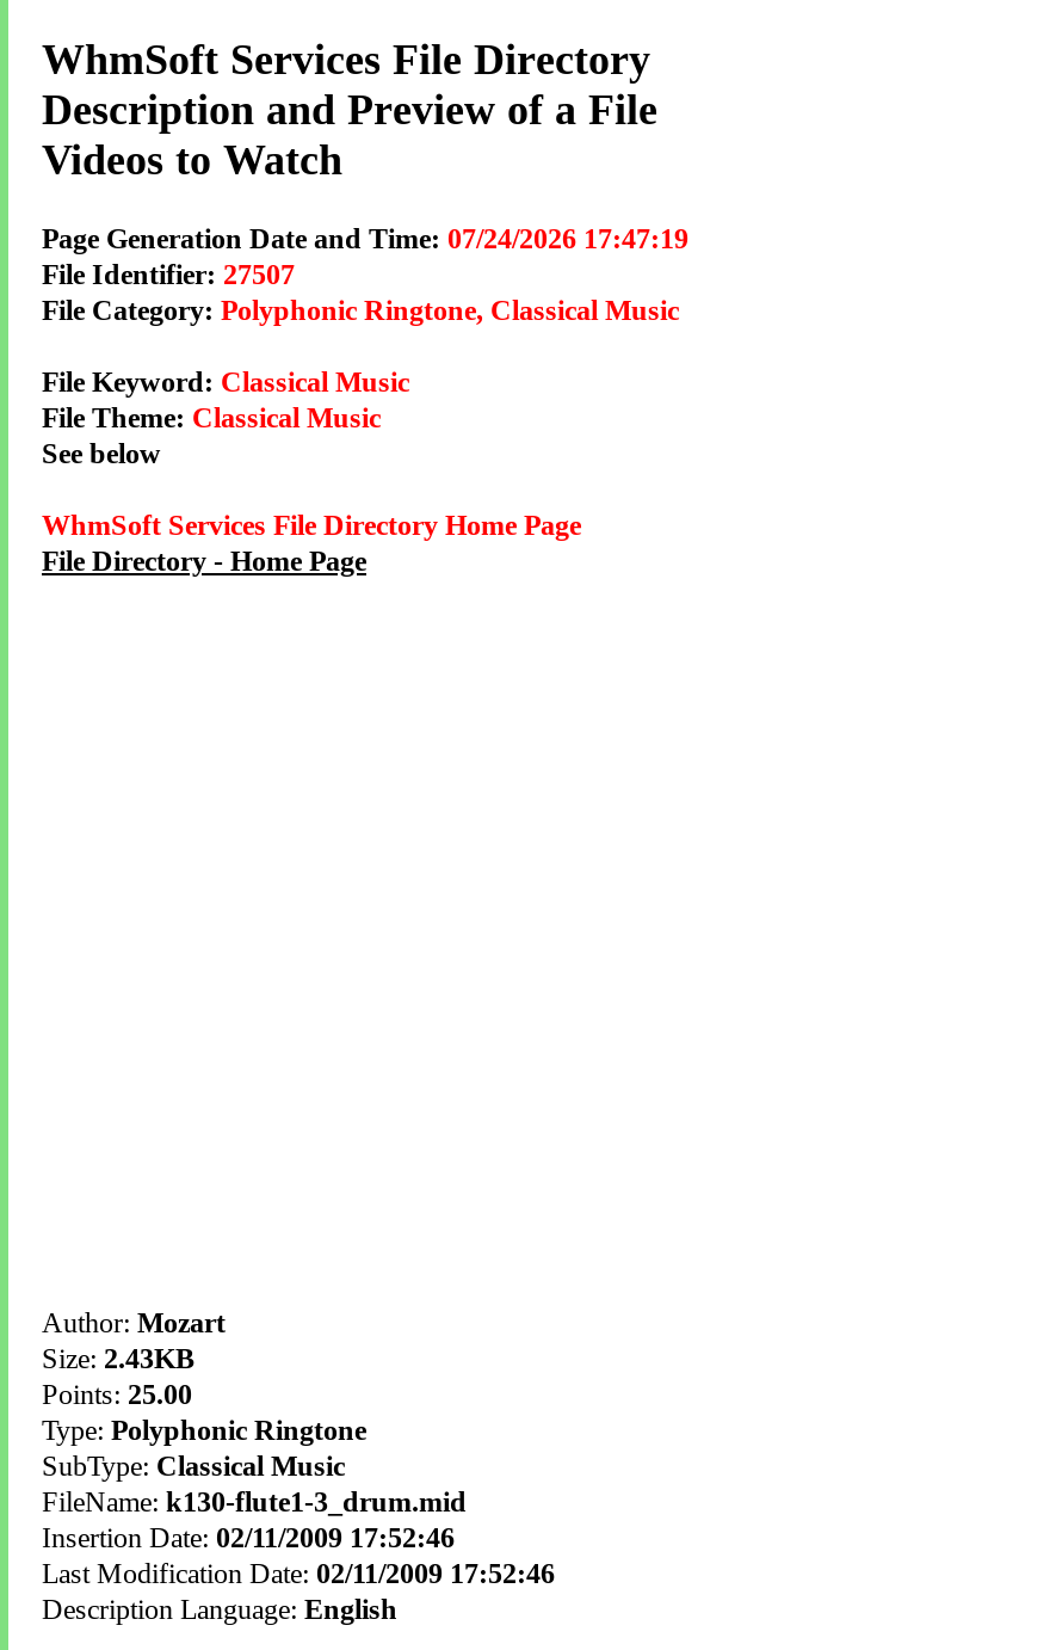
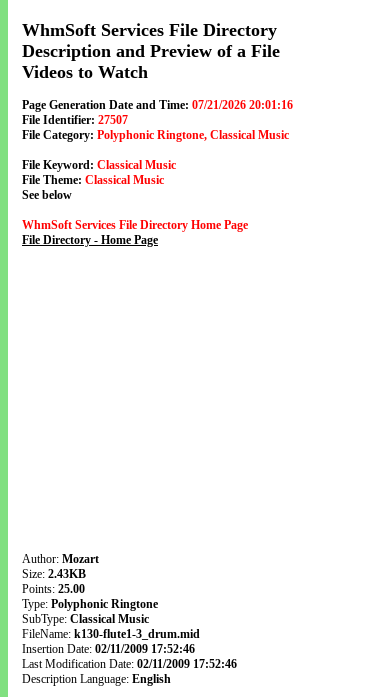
- Page Generation Date and Time: 07/24/2026 17:47:19
+ Page Generation Date and Time: 07/21/2026 20:01:16
